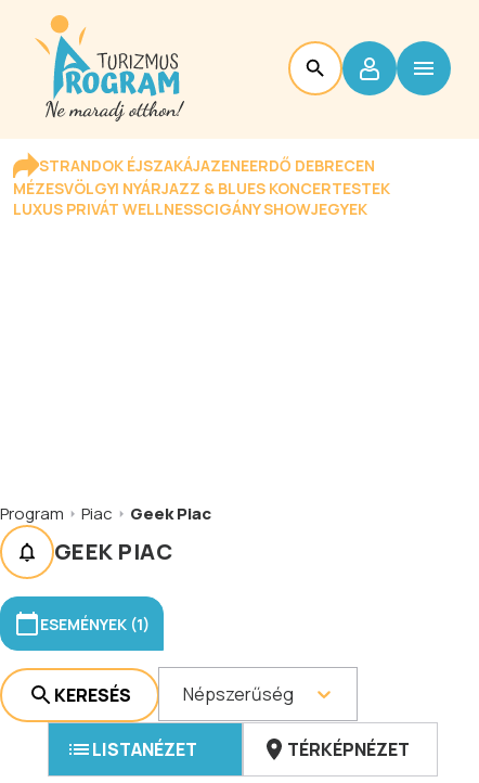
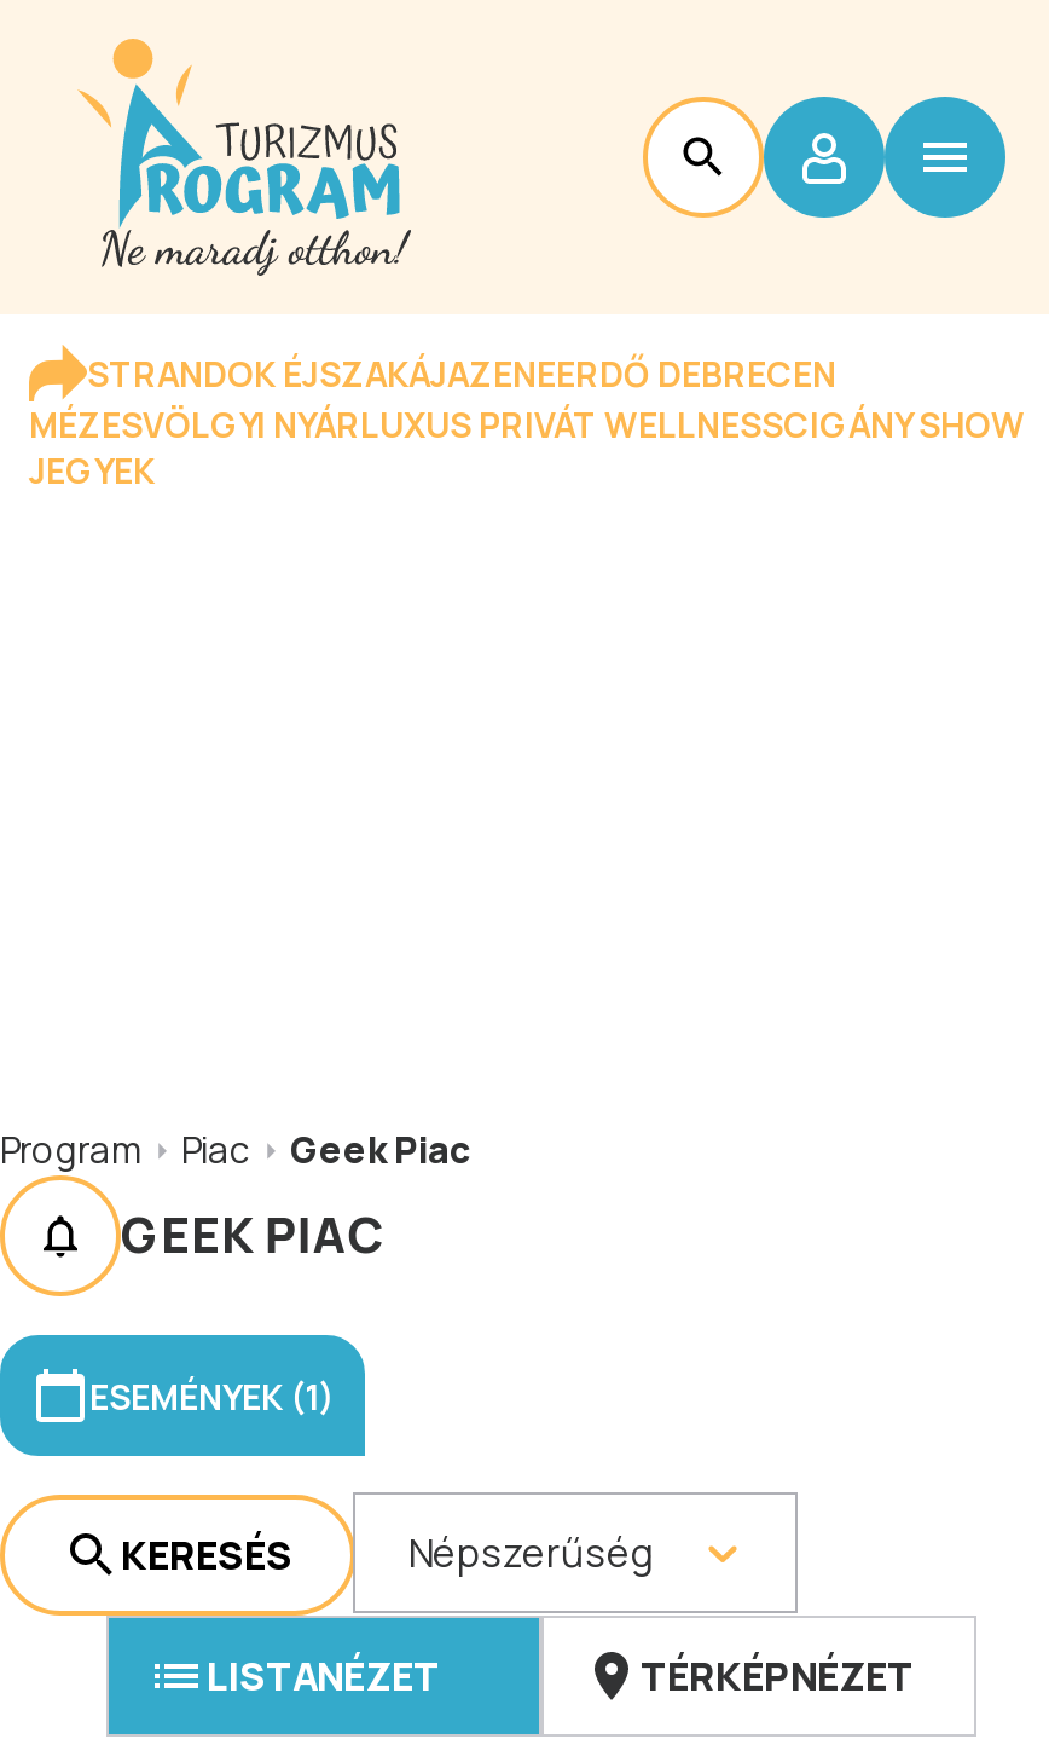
- MÉZESVÖLGYI NYÁRJAZZ & BLUES KONCERTESTEK
- LUXUS PRIVÁT WELLNESSCIGÁNY SHOWJEGYEK
+ MÉZESVÖLGYI NYÁRLUXUS PRIVÁT WELLNESSCIGÁNY SHOW
+ JEGYEK
